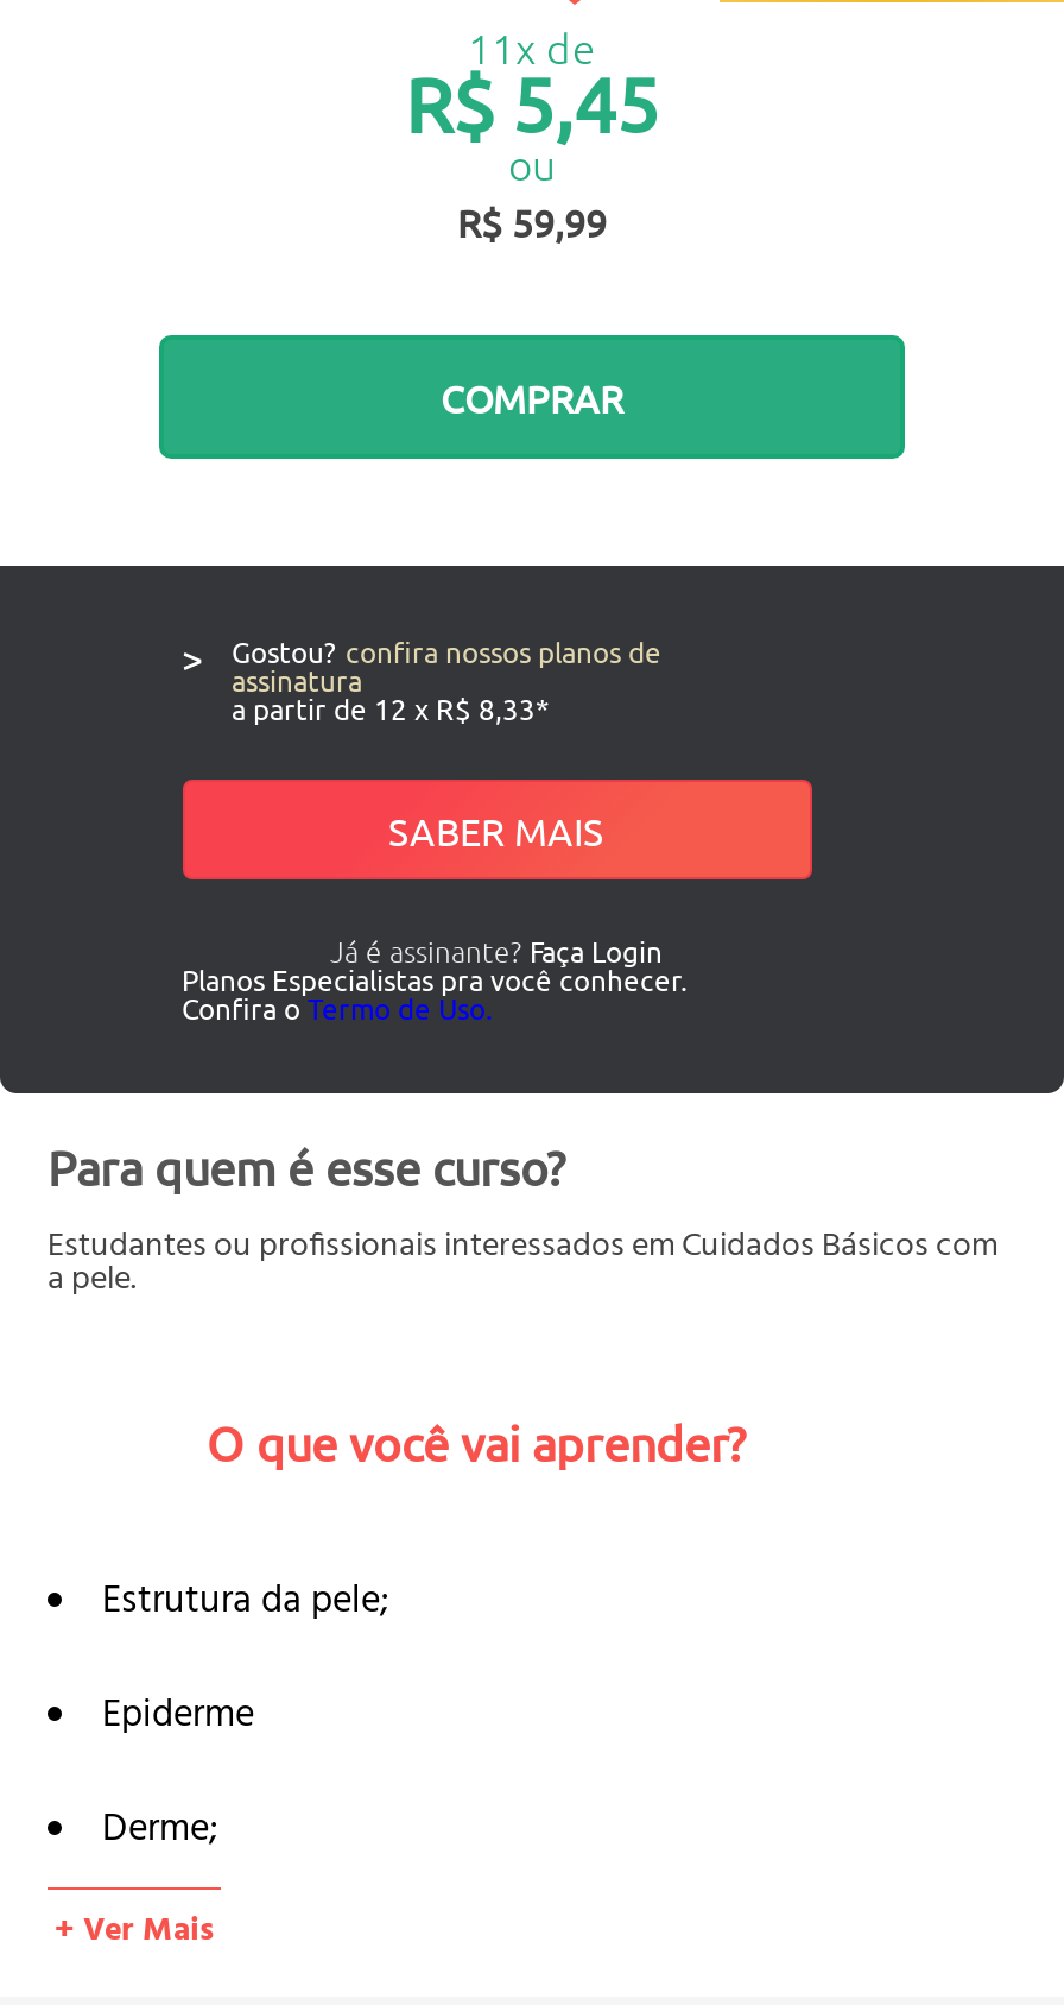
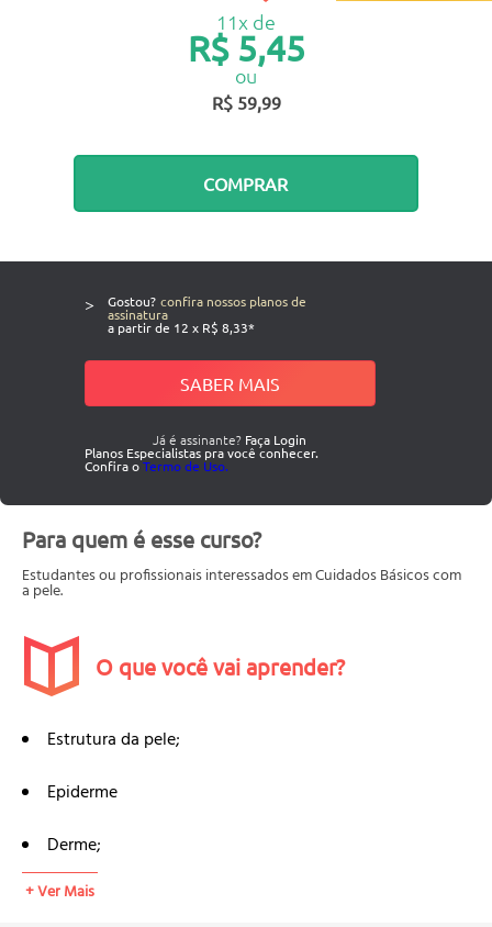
+ [image]
